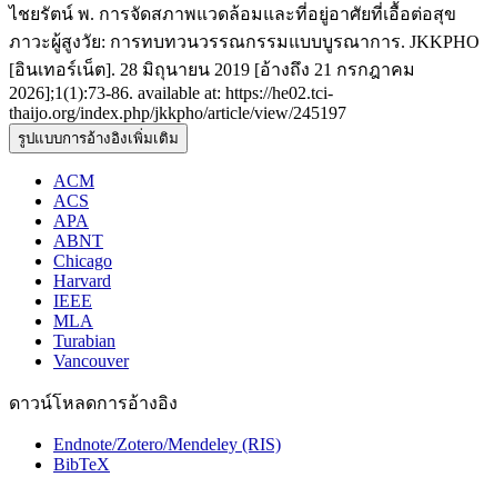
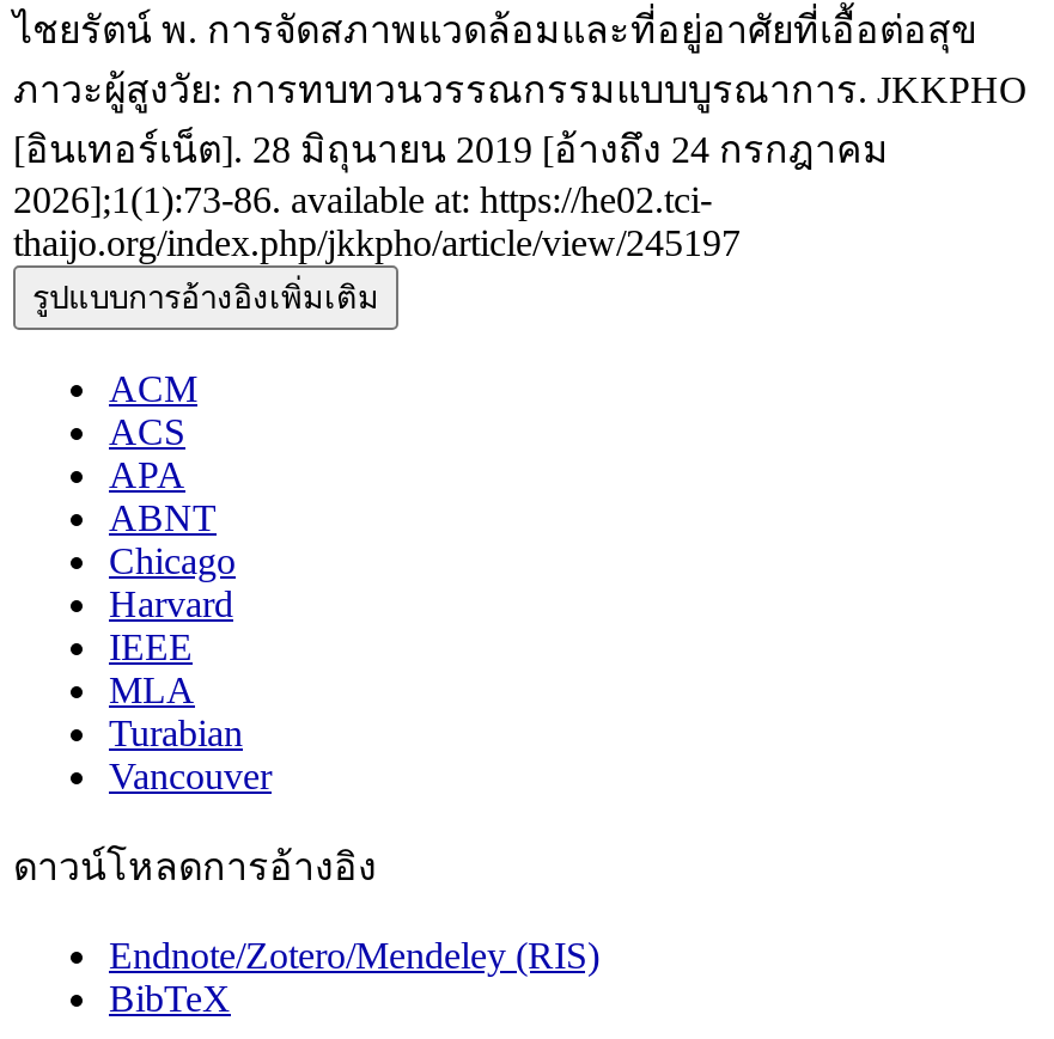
- [อินเทอร์เน็ต]. 28 มิถุนายน 2019 [อ้างถึง 21 กรกฎาคม
+ [อินเทอร์เน็ต]. 28 มิถุนายน 2019 [อ้างถึง 24 กรกฎาคม
